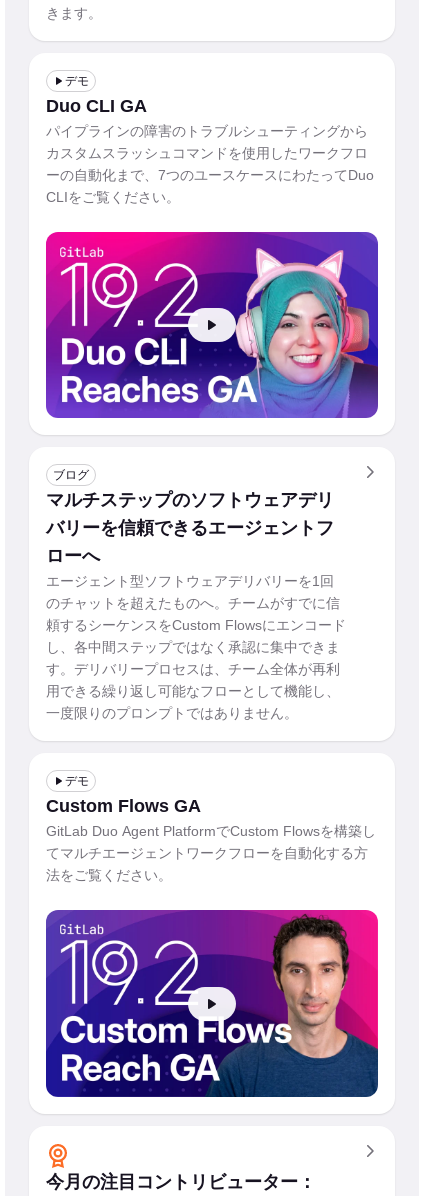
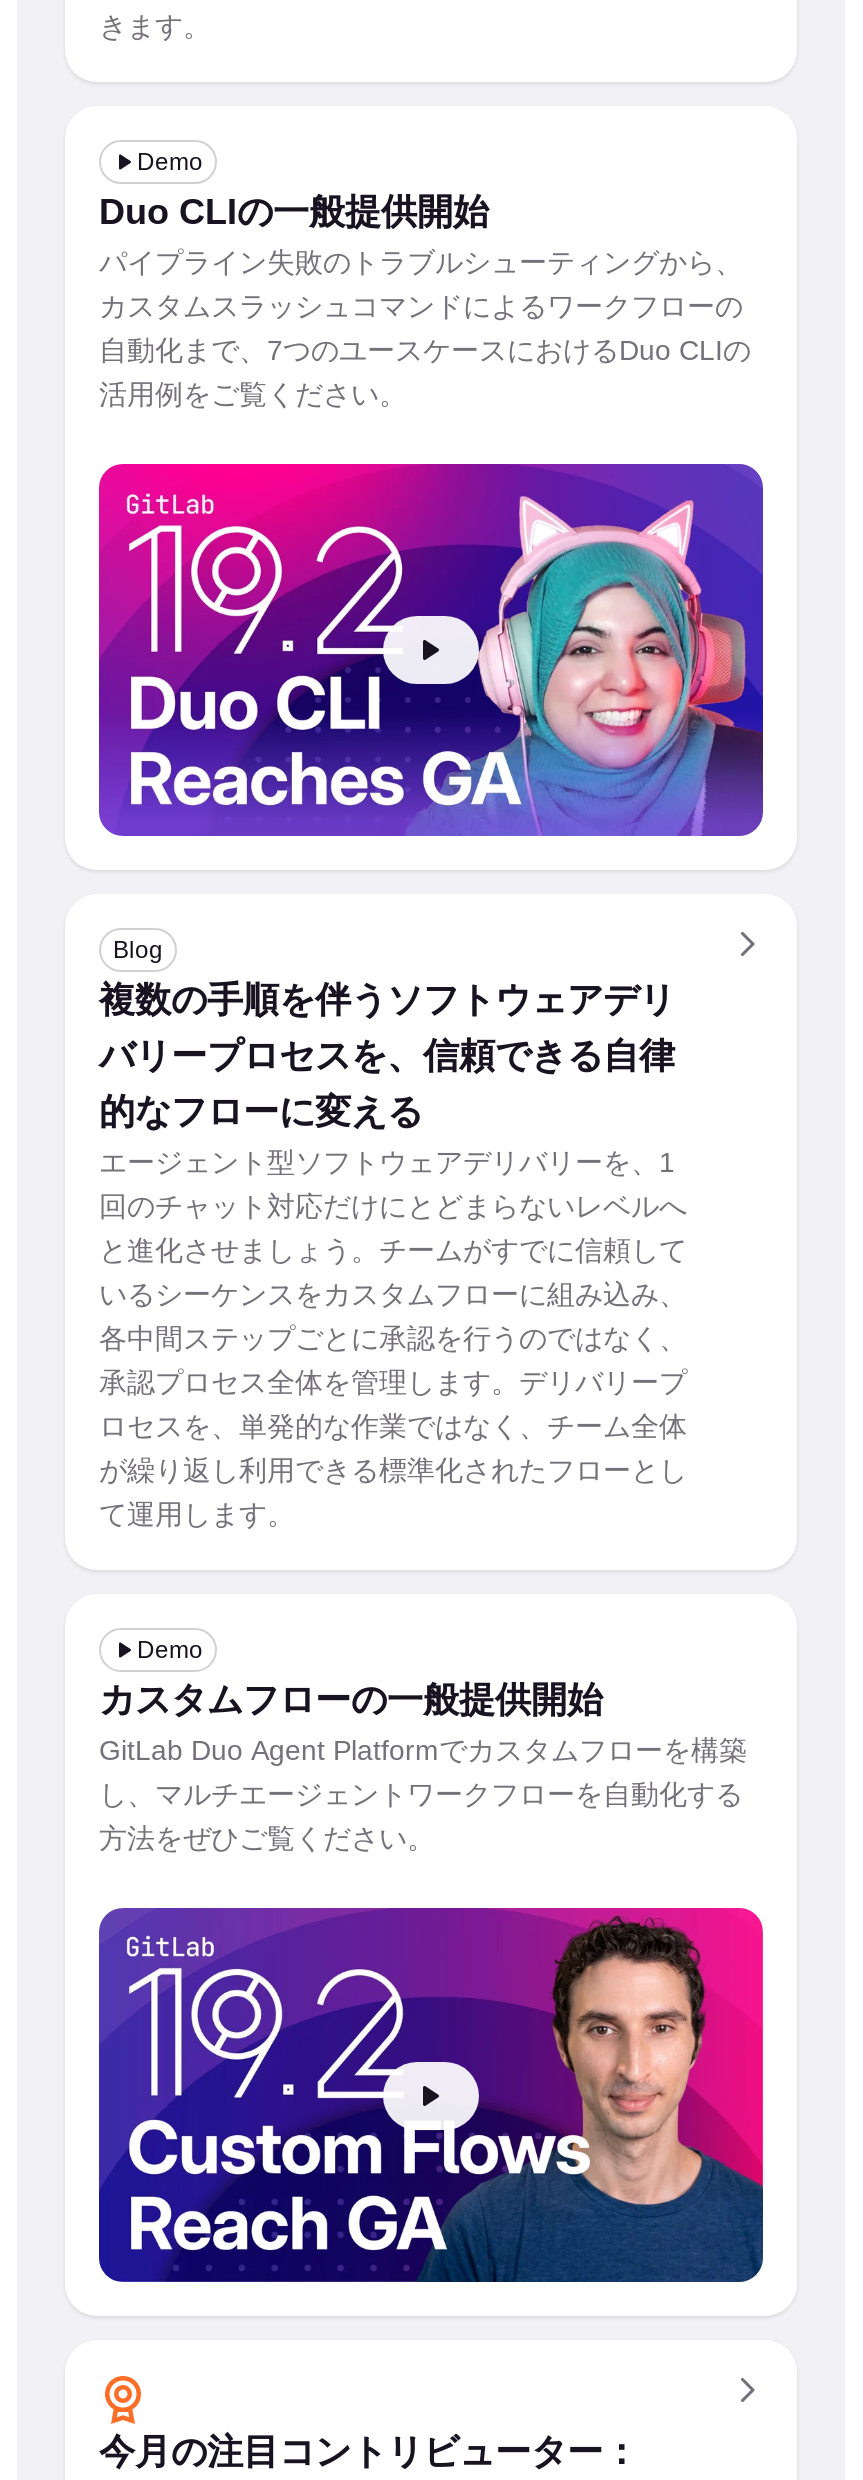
- デモ
- Duo CLI GA
- パイプラインの障害のトラブルシューティングから
- カスタムスラッシュコマンドを使用したワークフロ
- ーの自動化まで、7つのユースケースにわたってDuo
- CLIをご覧ください。
+ Demo
+ Duo CLIの一般提供開始
+ パイプライン失敗のトラブルシューティングから、
+ カスタムスラッシュコマンドによるワークフローの
+ 自動化まで、7つのユースケースにおけるDuo CLIの
+ 活用例をご覧ください。

- ブログ
- マルチステップのソフトウェアデリ
- バリーを信頼できるエージェントフ
- ローへ
- エージェント型ソフトウェアデリバリーを1回
- のチャットを超えたものへ。チームがすでに信
- 頼するシーケンスをCustom Flowsにエンコード
- し、各中間ステップではなく承認に集中できま
- す。デリバリープロセスは、チーム全体が再利
- 用できる繰り返し可能なフローとして機能し、
- 一度限りのプロンプトではありません。
+ Blog
+ 複数の手順を伴うソフトウェアデリ
+ バリープロセスを、信頼できる自律
+ 的なフローに変える
+ エージェント型ソフトウェアデリバリーを、1
+ 回のチャット対応だけにとどまらないレベルへ
+ と進化させましょう。チームがすでに信頼して
+ いるシーケンスをカスタムフローに組み込み、
+ 各中間ステップごとに承認を行うのではなく、
+ 承認プロセス全体を管理します。デリバリープ
+ ロセスを、単発的な作業ではなく、チーム全体
+ が繰り返し利用できる標準化されたフローとし
+ て運用します。

- デモ
- Custom Flows GA
- GitLab Duo Agent PlatformでCustom Flowsを構築し
- てマルチエージェントワークフローを自動化する方
- 法をご覧ください。
+ Demo
+ カスタムフローの一般提供開始
+ GitLab Duo Agent Platformでカスタムフローを構築
+ し、マルチエージェントワークフローを自動化する
+ 方法をぜひご覧ください。
